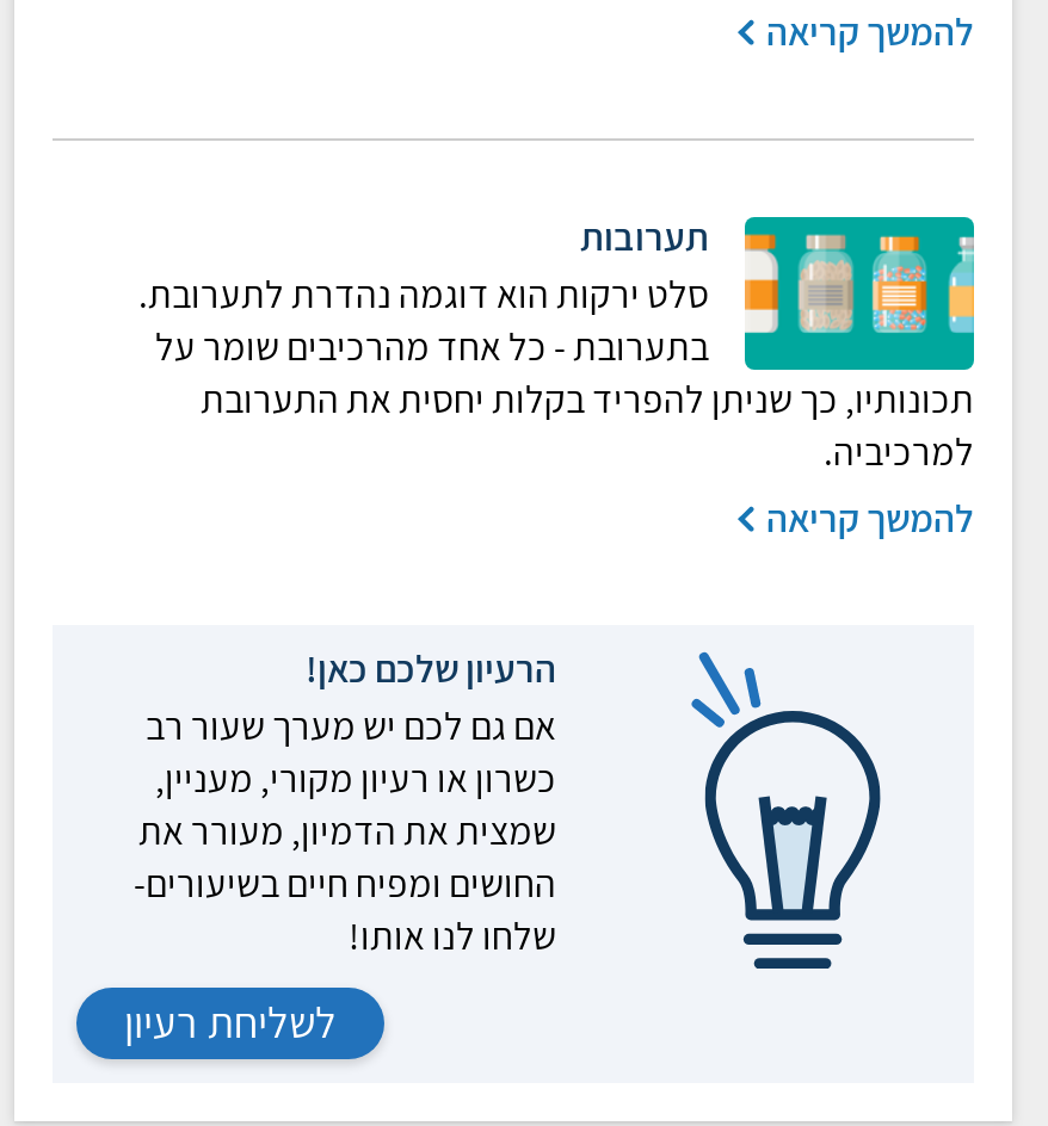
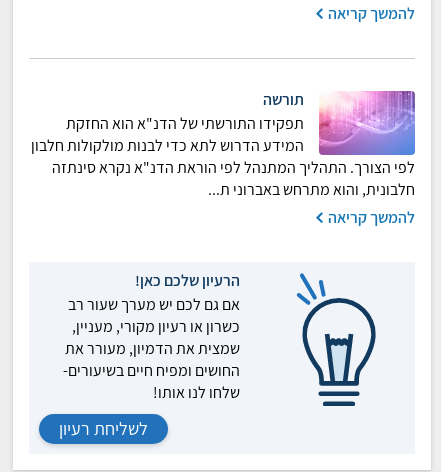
- [image]
- תערובות
- סלט ירקות הוא דוגמה נהדרת לתערובת.
- בתערובת - כל אחד מהרכיבים שומר על
- תכונותיו, כך שניתן להפריד בקלות יחסית את התערובת
- למרכיביה.
+ [image]
+ תורשה
+ תפקידו התורשתי של הדנ"א הוא החזקת
+ המידע הדרוש לתא כדי לבנות מולקולות חלבון
+ לפי הצורך. התהליך המתנהל לפי הוראת הדנ"א נקרא סינתזה
+ חלבונית, והוא מתרחש באברוני ת...
